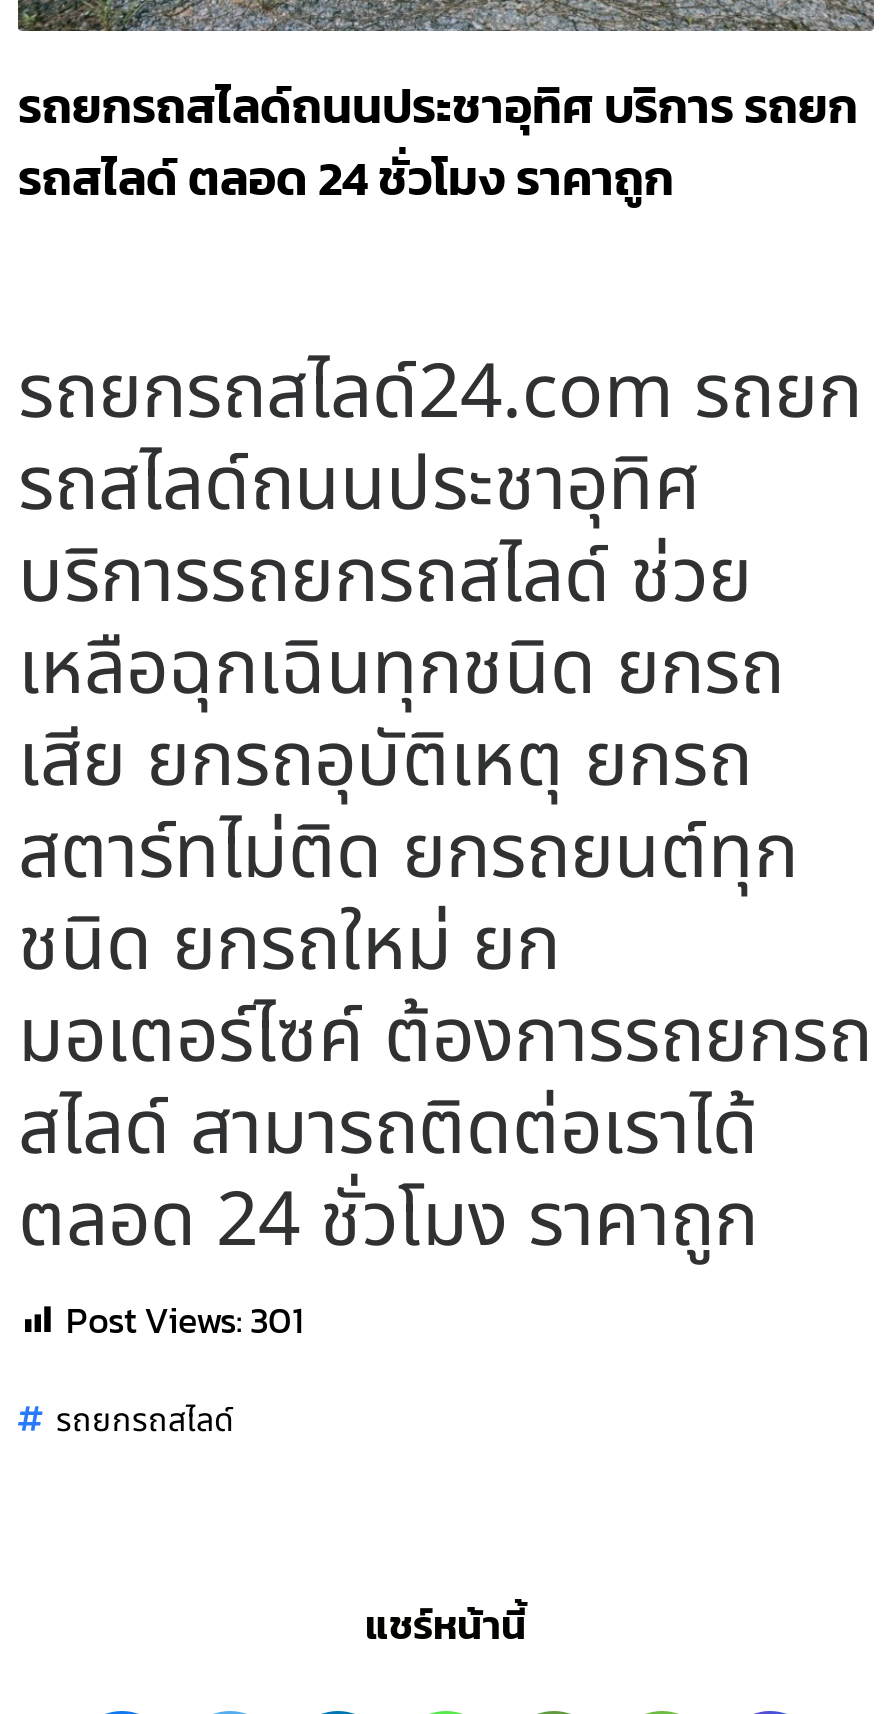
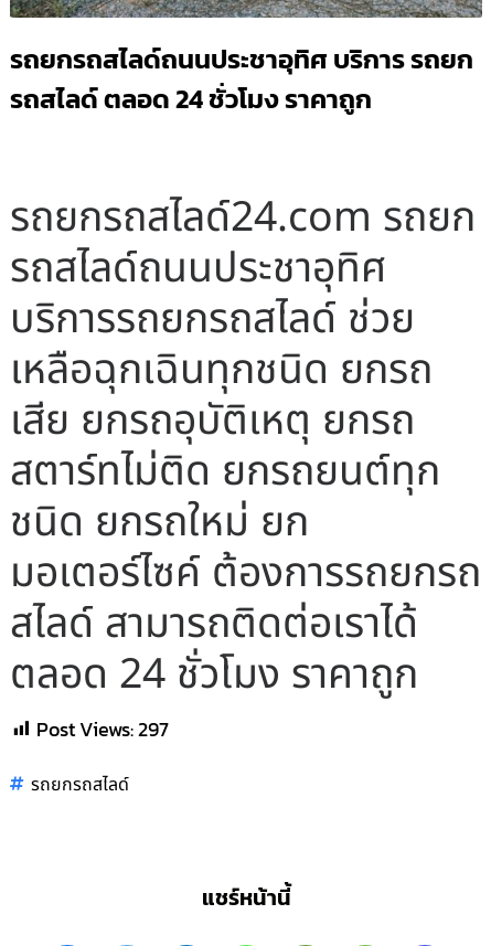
- Post Views: 301
+ Post Views: 297
